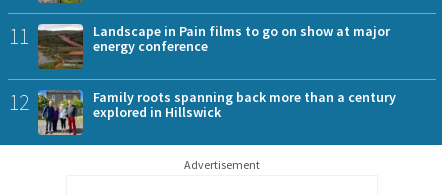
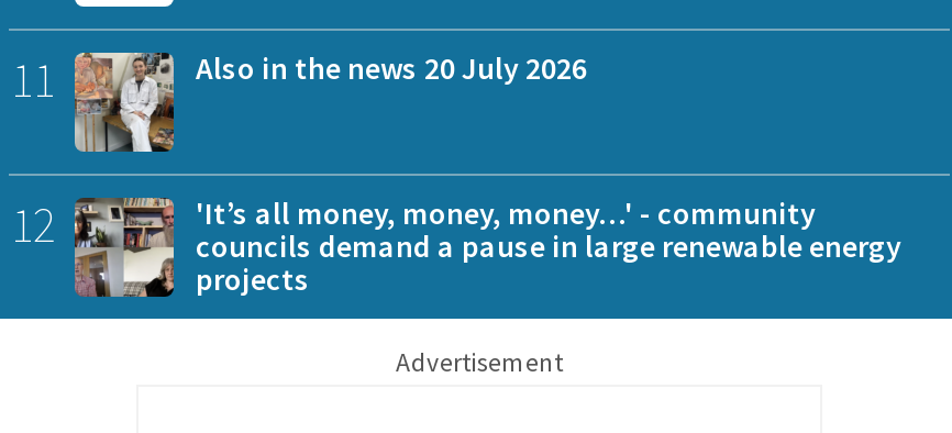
- [image]
- Landscape in Pain films to go on show at major
- energy conference
+ [image]
+ Also in the news 20 July 2026

- [image]
- Family roots spanning back more than a century
- explored in Hillswick
+ [image]
+ 'It’s all money, money, money…' - community
+ councils demand a pause in large renewable energy
+ projects
